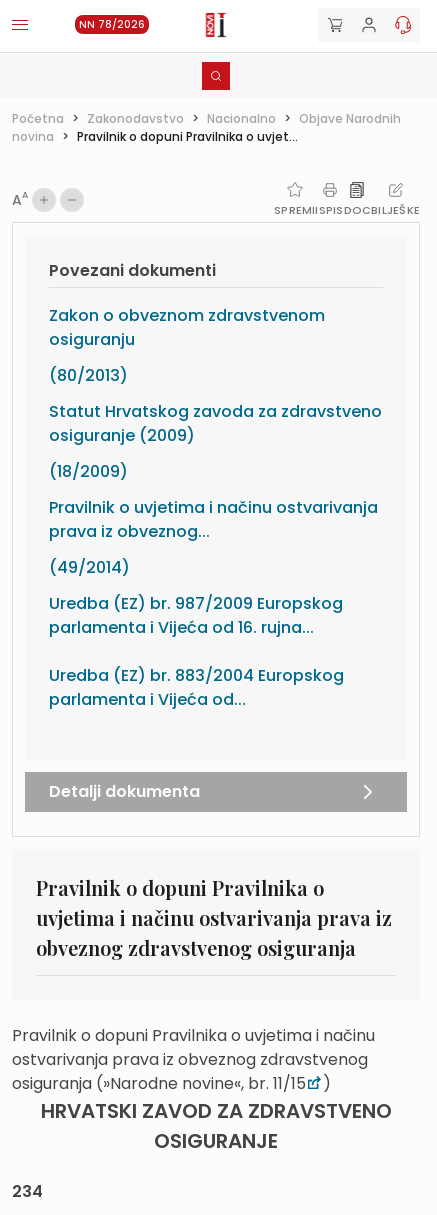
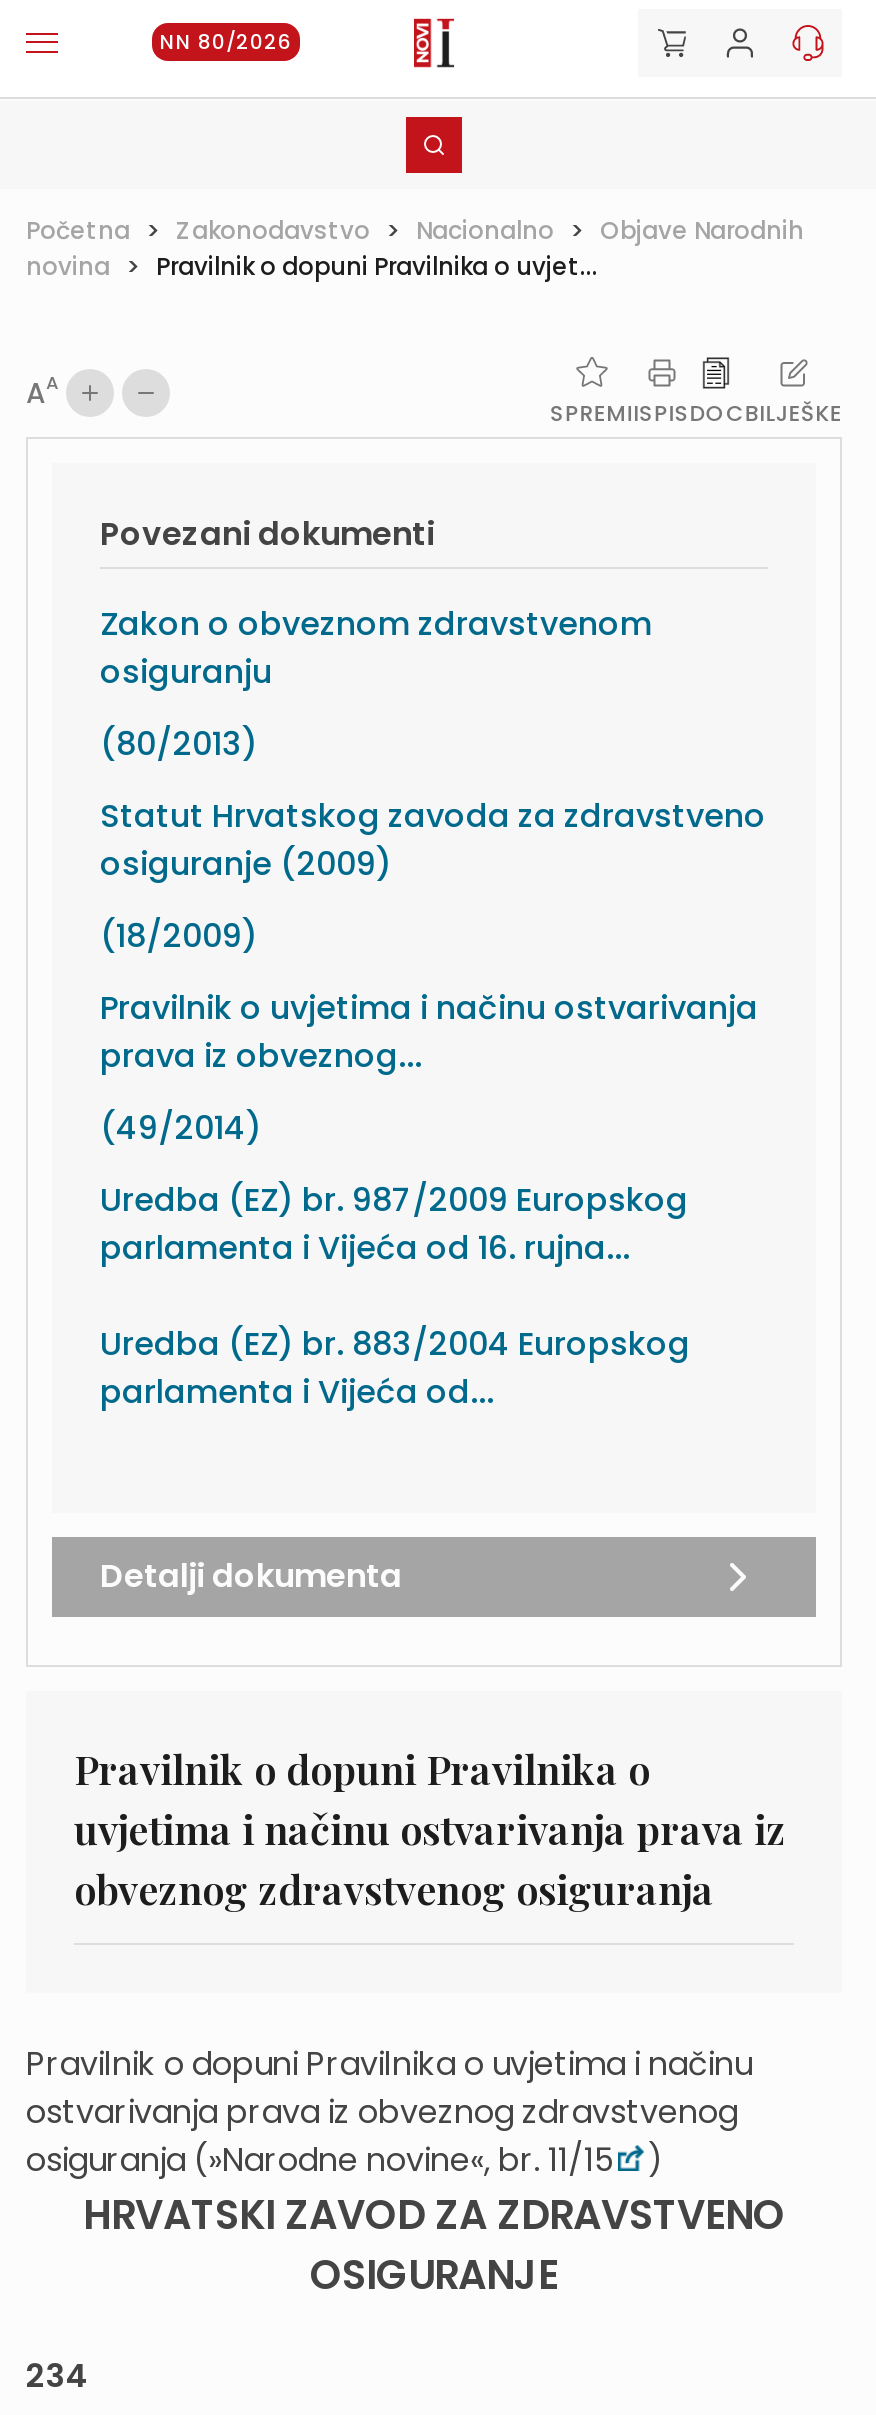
- NN 78/2026
+ NN 80/2026
